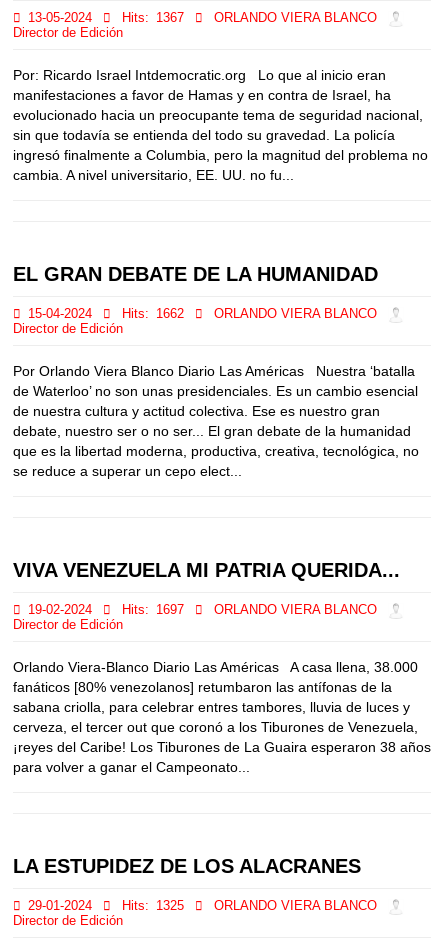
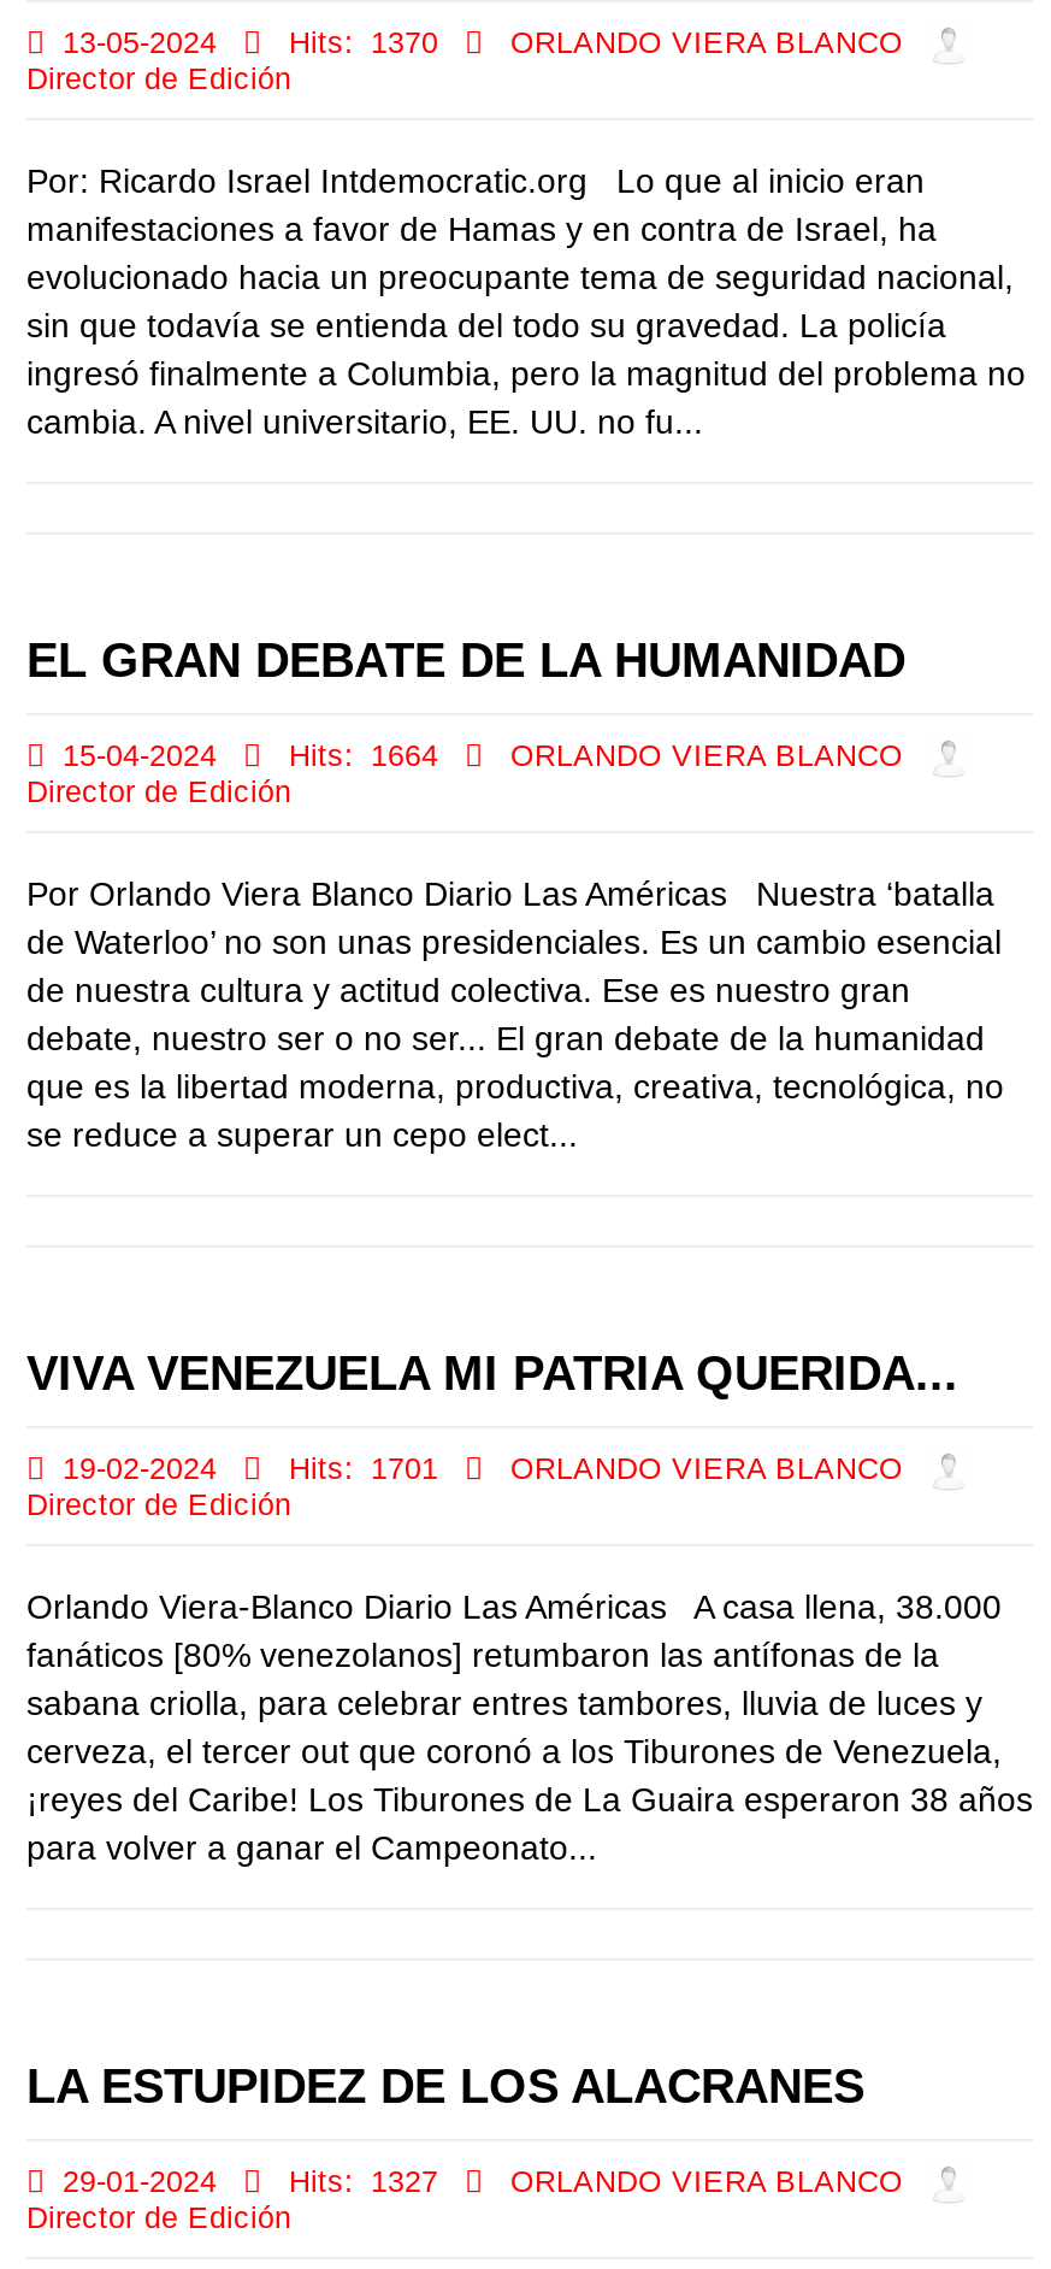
- Hits: 1367
+ Hits: 1370

- Hits: 1662
+ Hits: 1664

- Hits: 1697
+ Hits: 1701

- Hits: 1325
+ Hits: 1327
